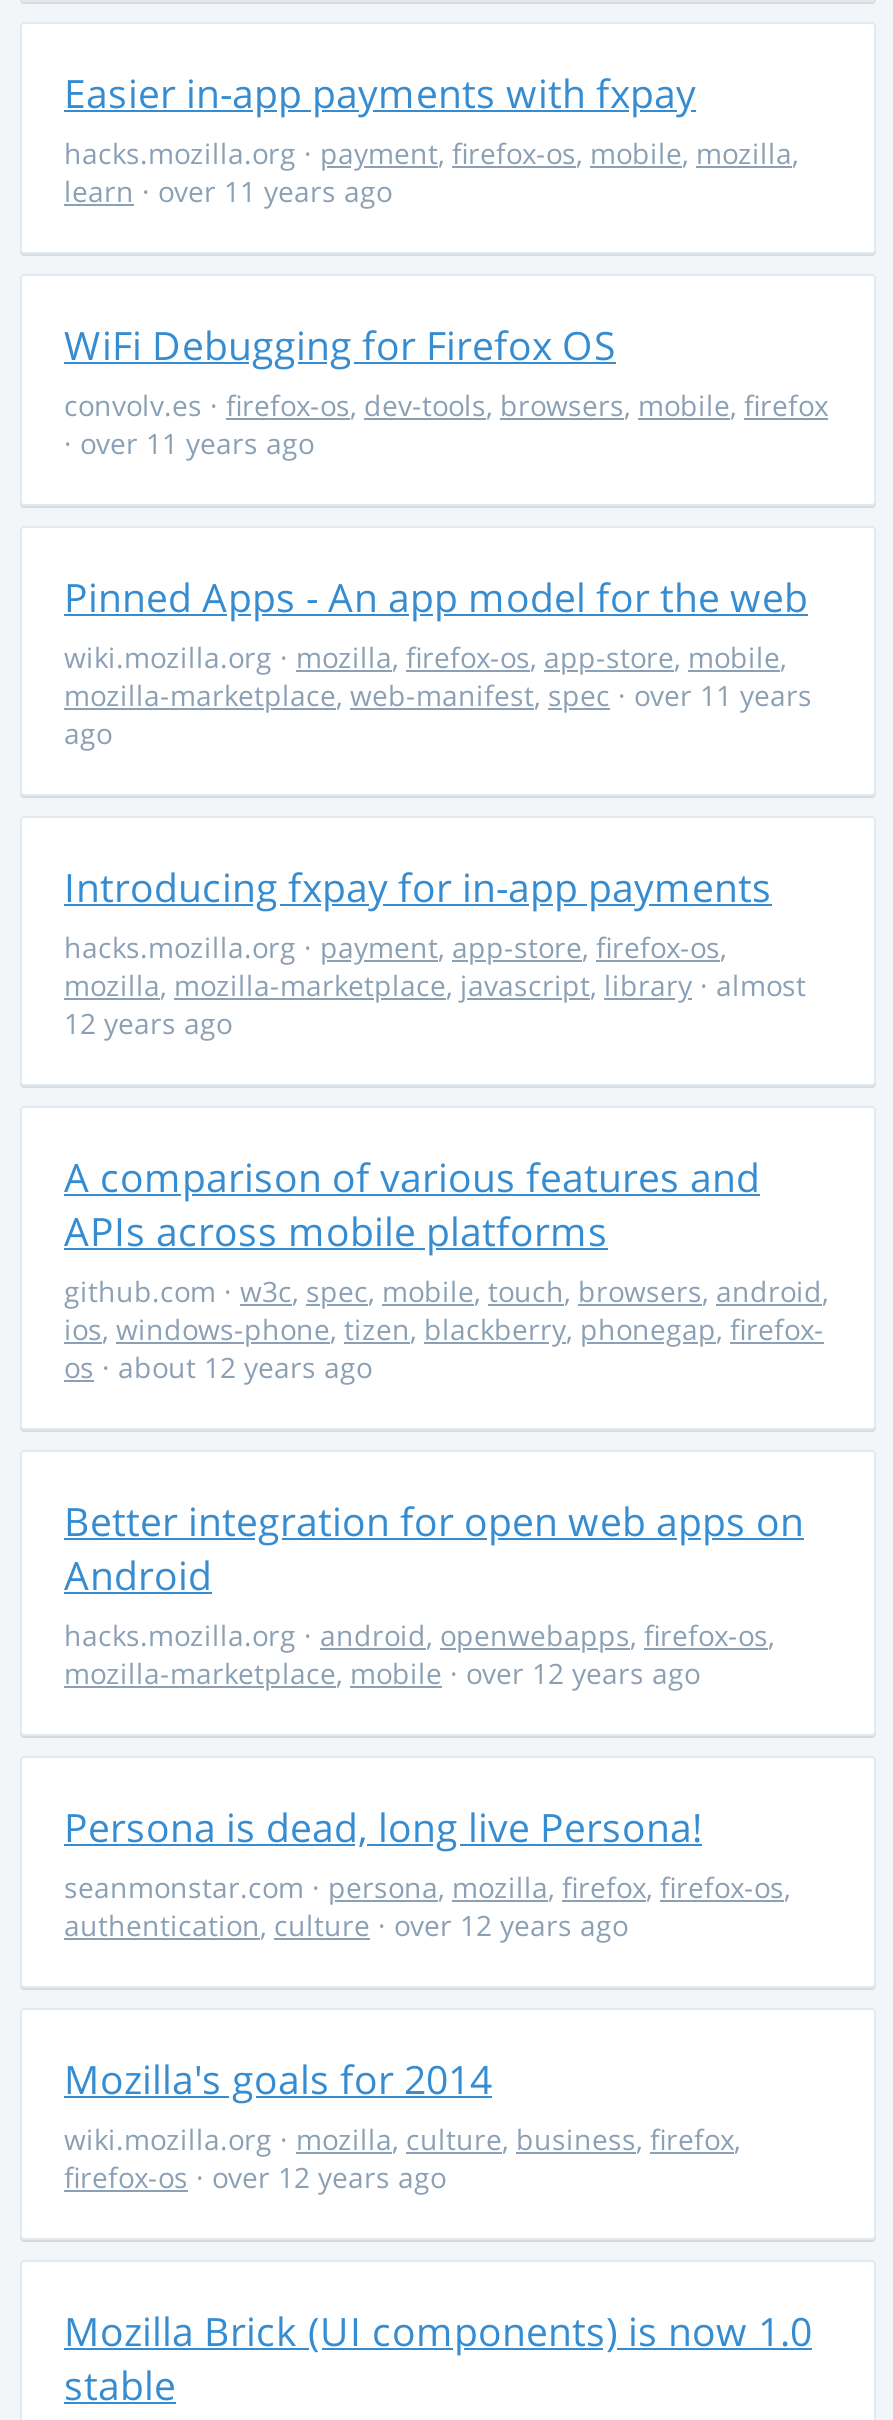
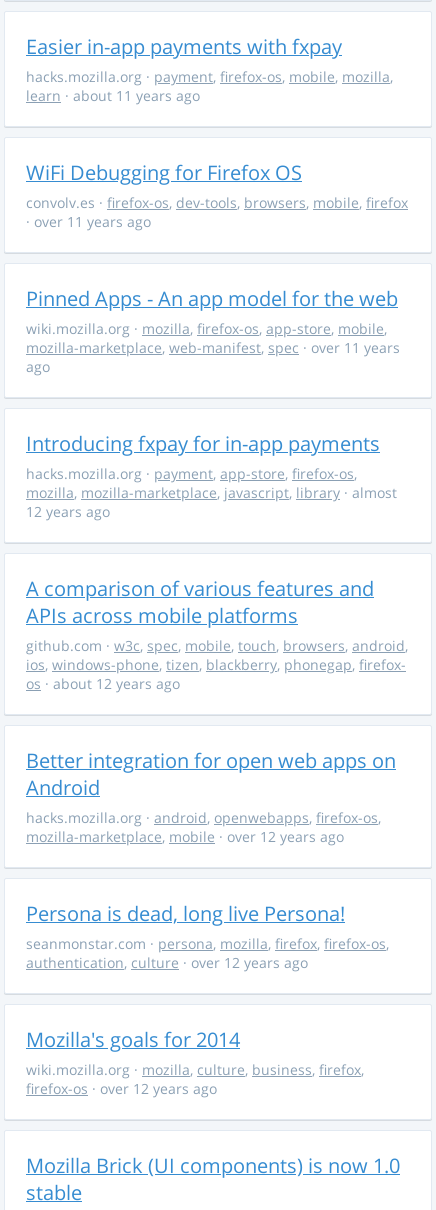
- learn · over 11 years ago
+ learn · about 11 years ago
